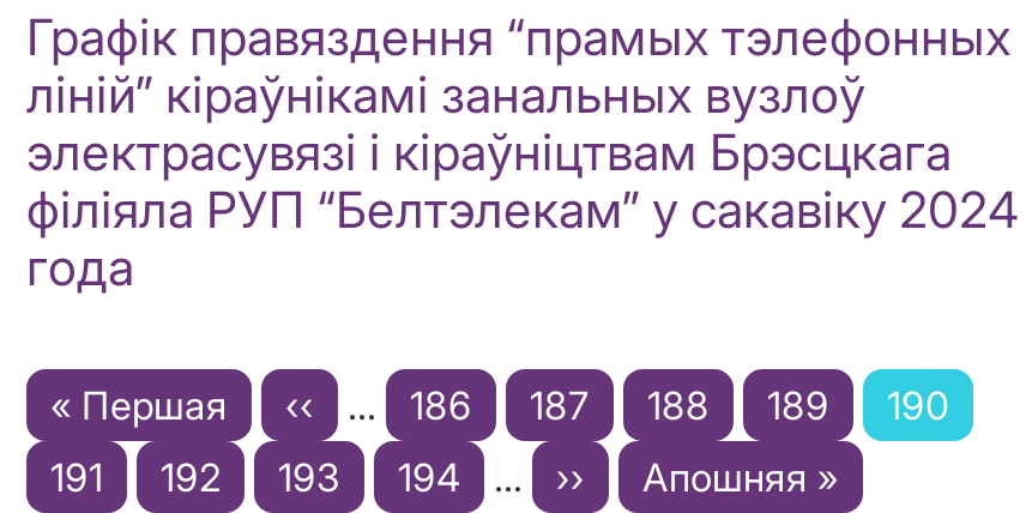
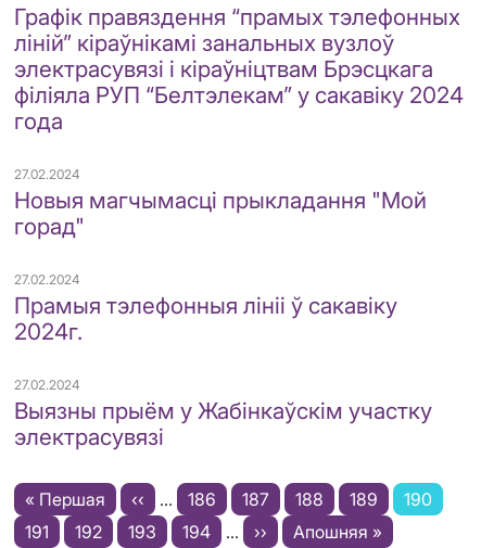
+ 27.02.2024
+ Новыя магчымасці прыкладання "Мой
+ горад"
+ 27.02.2024
+ Прамыя тэлефонныя лініі ў сакавіку
+ 2024г.
+ 27.02.2024
+ Выязны прыём у Жабінкаўскім участку
+ электрасувязі
